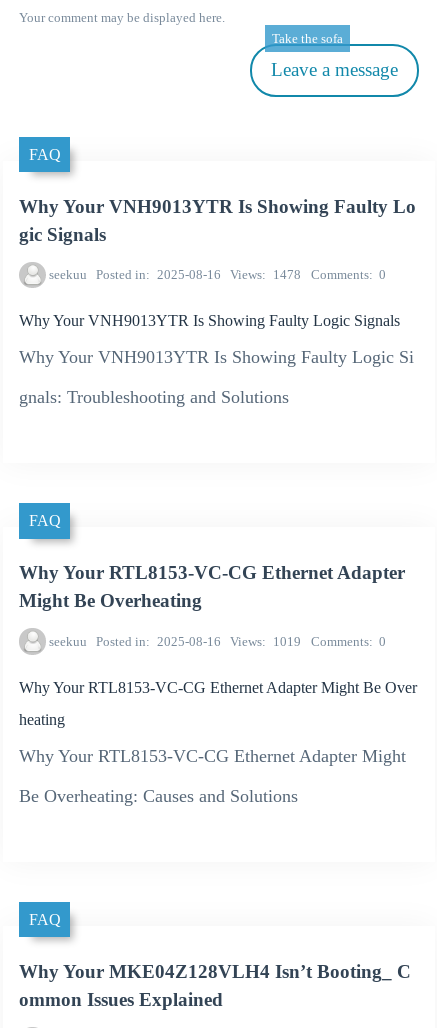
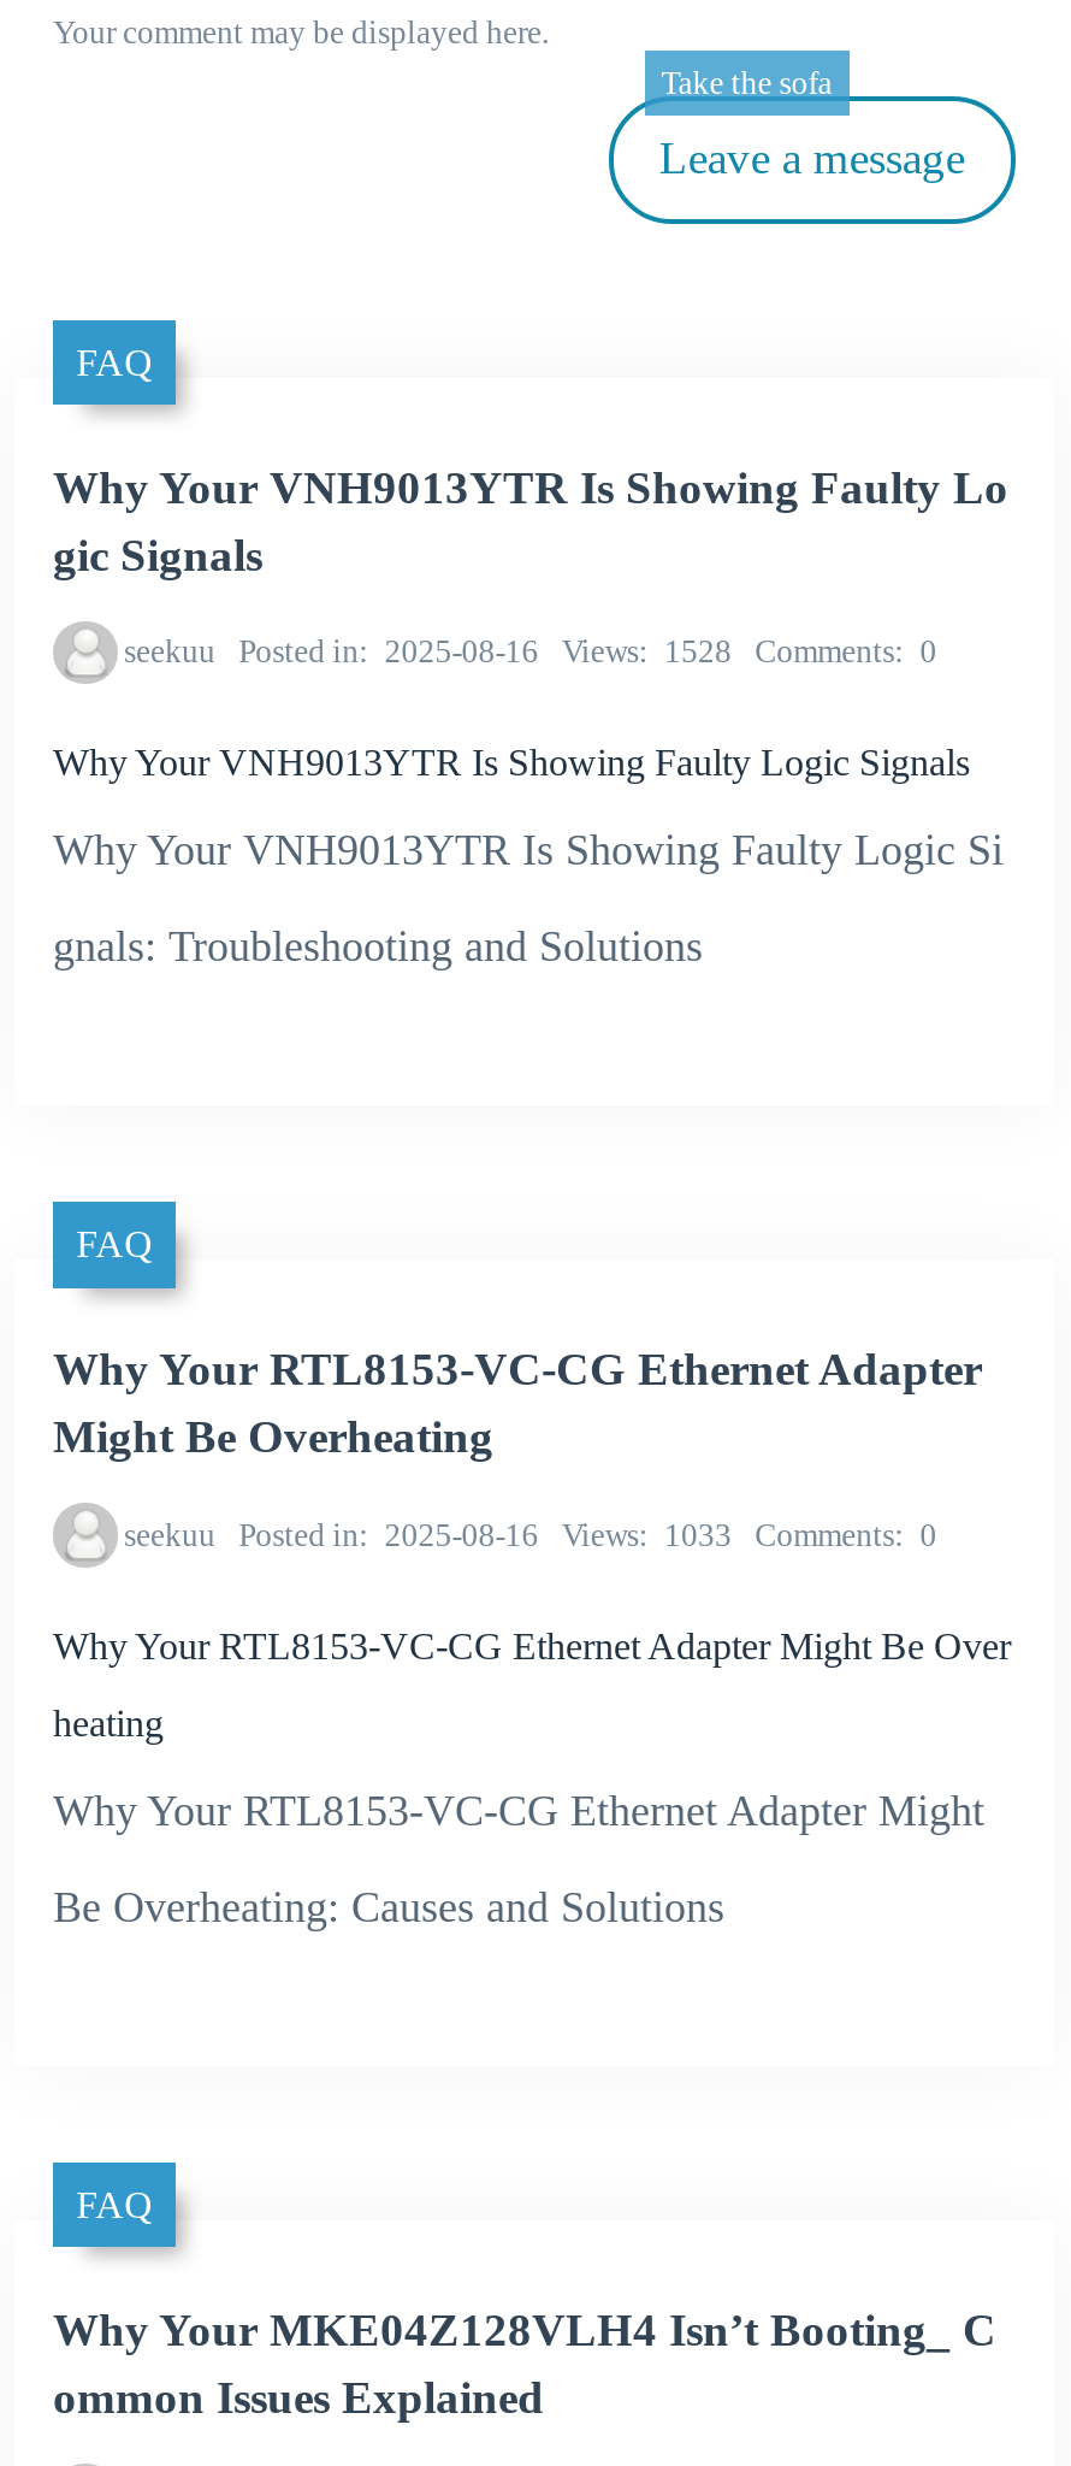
- seekuu Posted in 2025-08-16 Views 1478 Comments 0
+ seekuu Posted in 2025-08-16 Views 1528 Comments 0

- seekuu Posted in 2025-08-16 Views 1019 Comments 0
+ seekuu Posted in 2025-08-16 Views 1033 Comments 0
